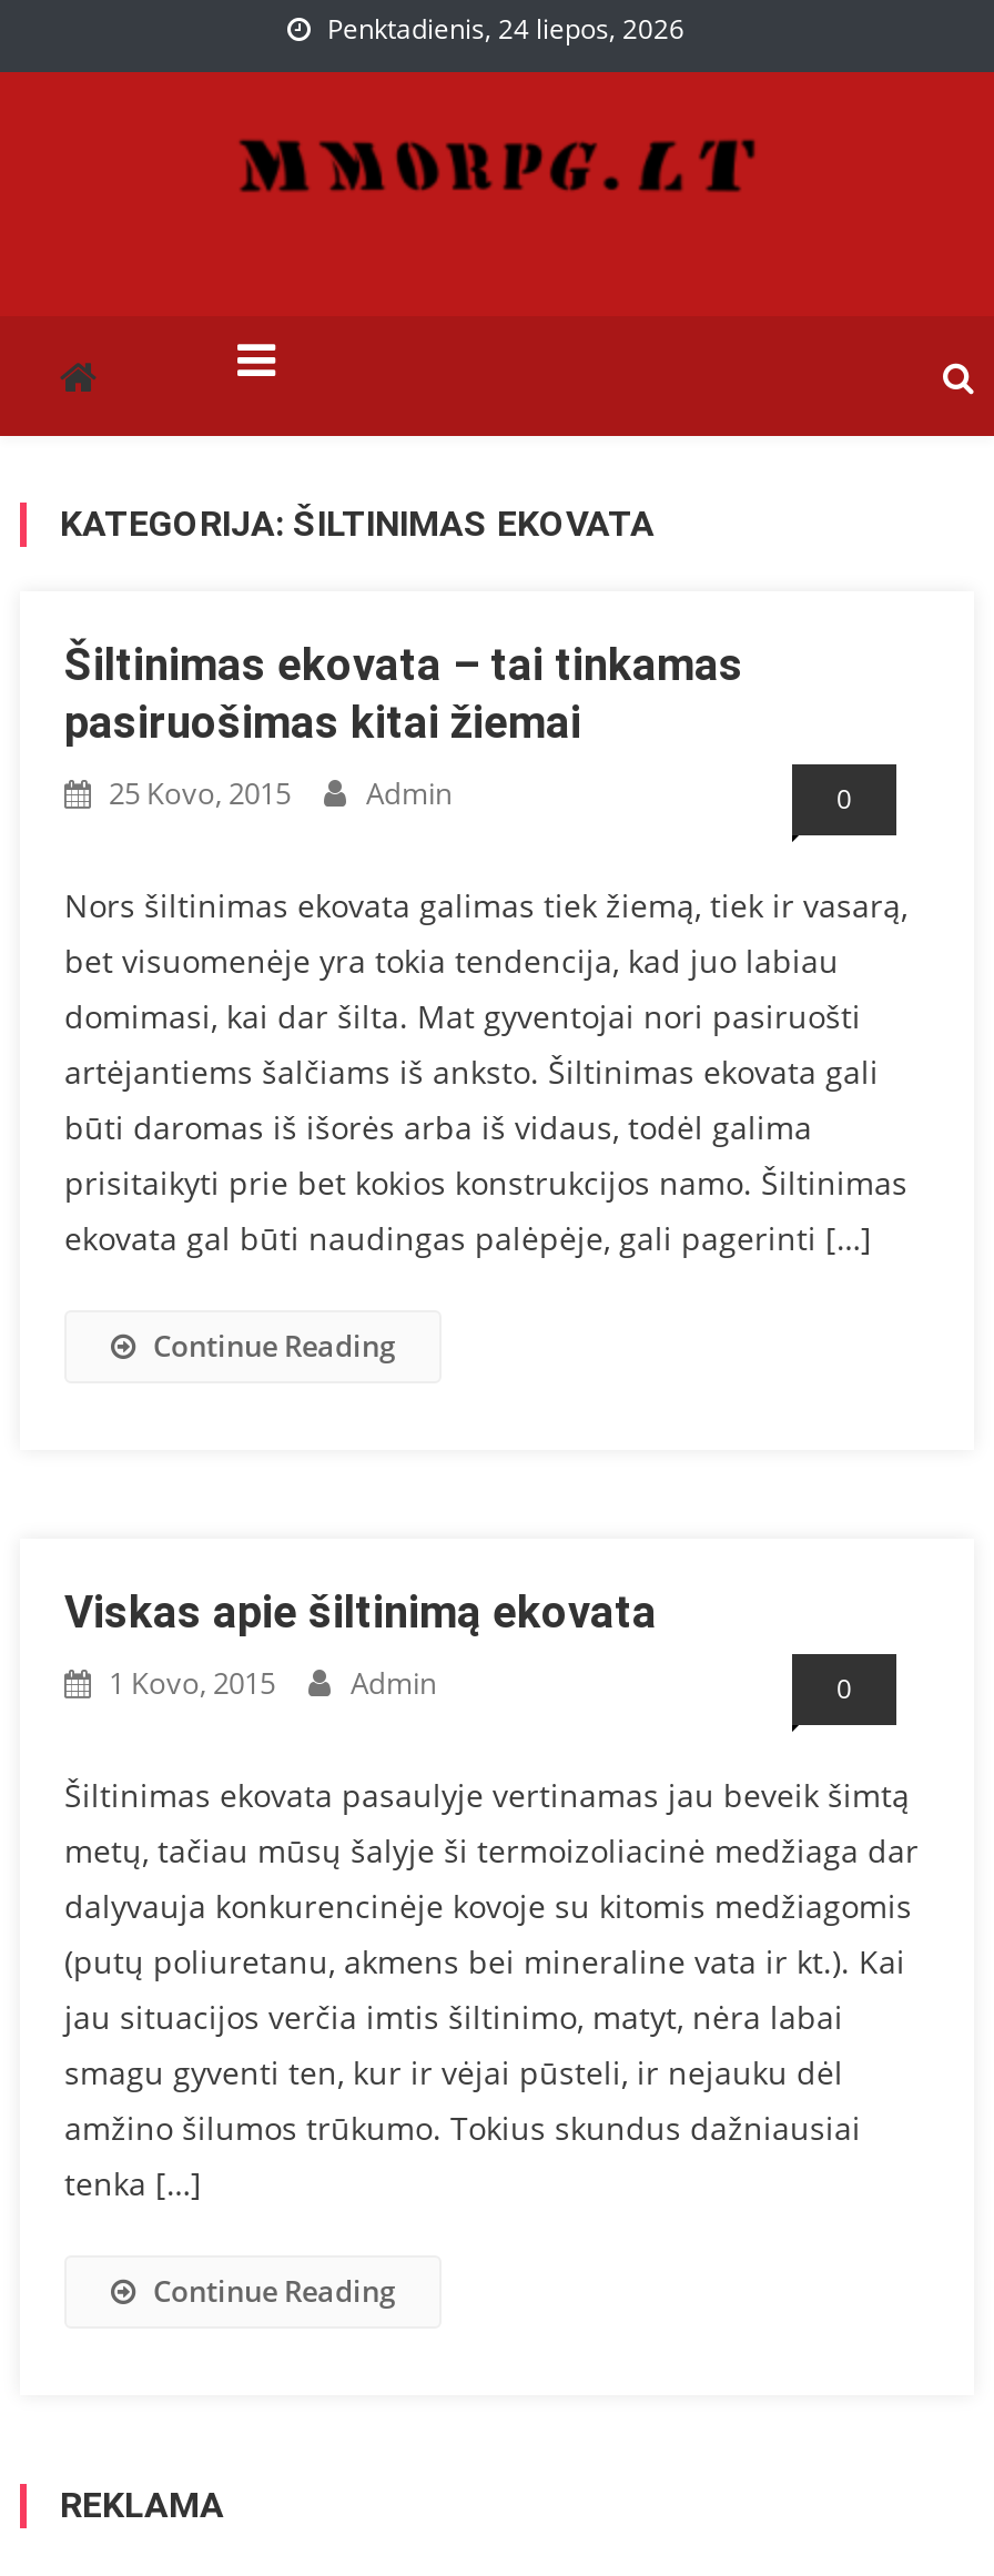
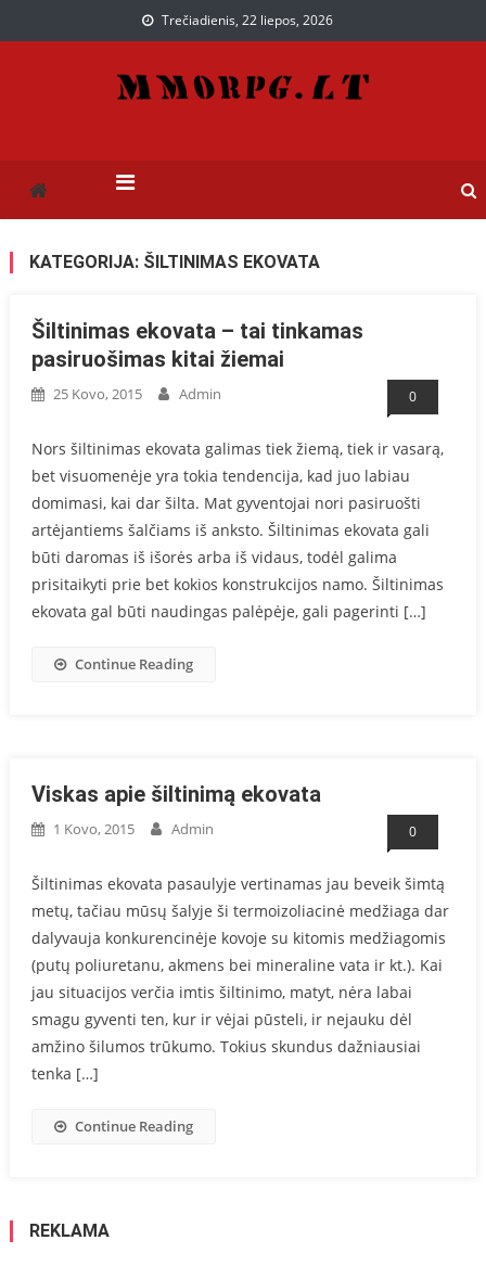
- Penktadienis, 24 liepos, 2026
+ Trečiadienis, 22 liepos, 2026
